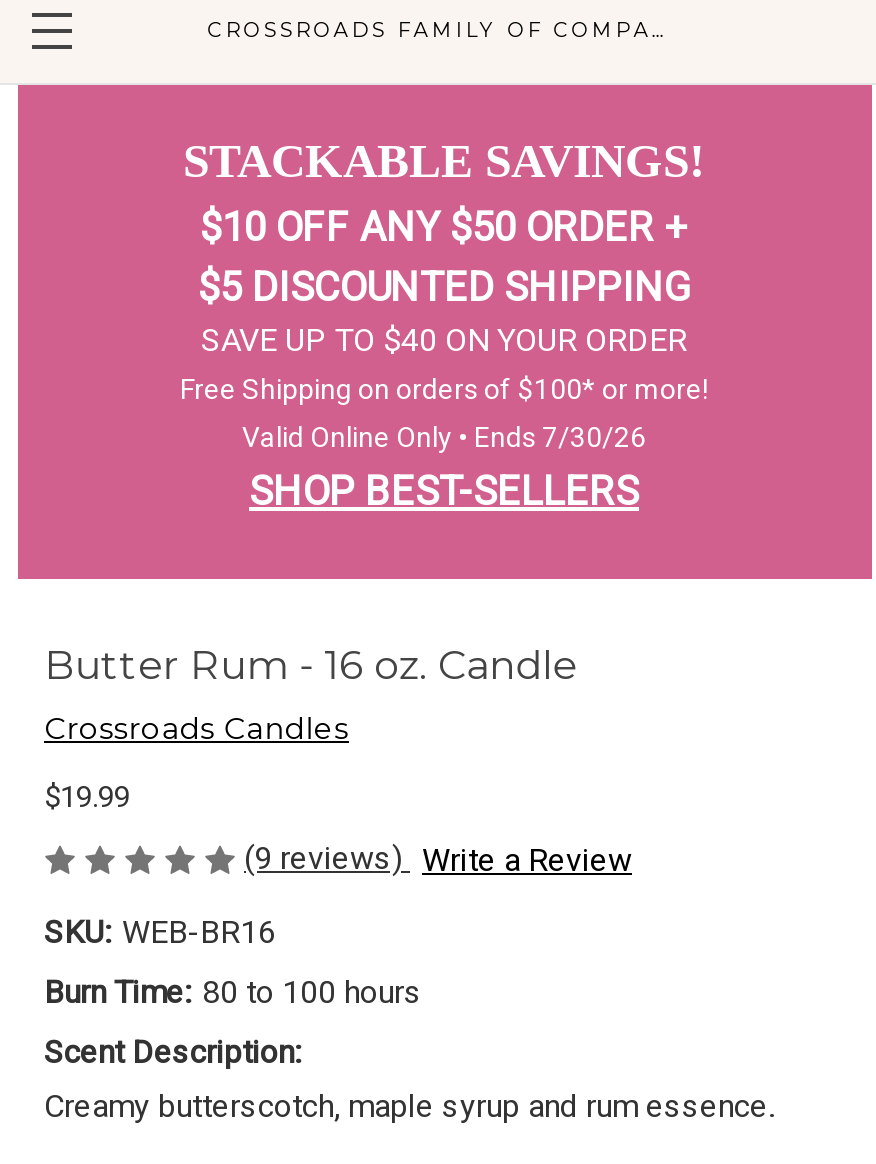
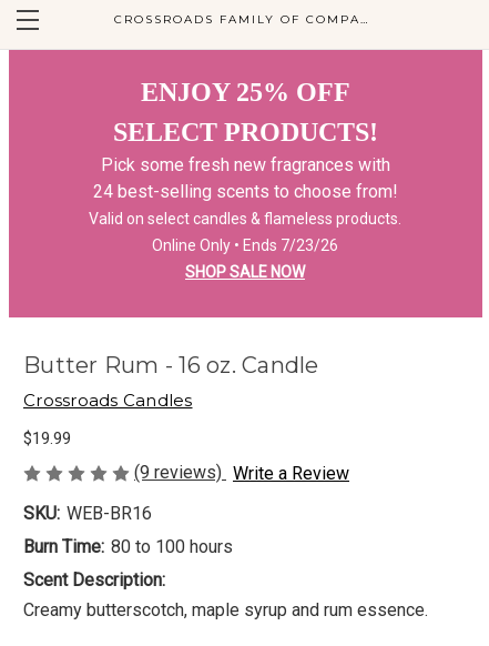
- STACKABLE SAVINGS!
- $10 OFF ANY $50 ORDER +
- $5 DISCOUNTED SHIPPING
- SAVE UP TO $40 ON YOUR ORDER
- Free Shipping on orders of $100* or more!
- Valid Online Only • Ends 7/30/26
- SHOP BEST-SELLERS
+ ENJOY 25% OFF
+ SELECT PRODUCTS!
+ Pick some fresh new fragrances with
+ 24 best-selling scents to choose from!
+ Valid on select candles & flameless products.
+ Online Only • Ends 7/23/26
+ SHOP SALE NOW
